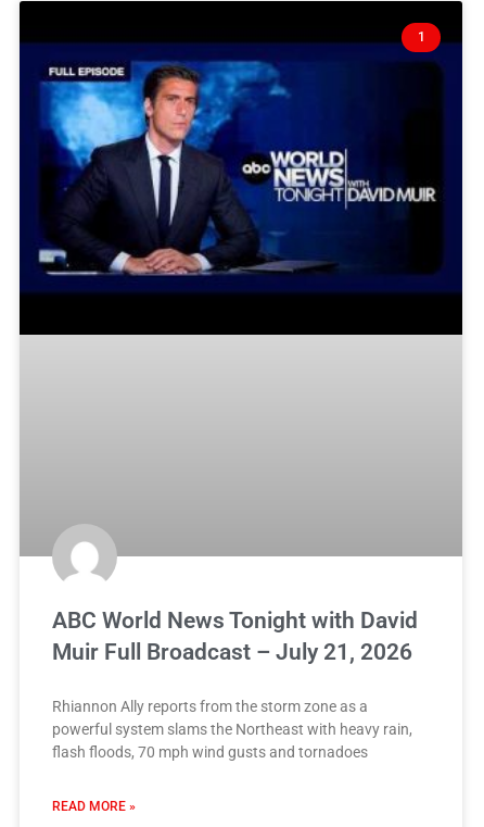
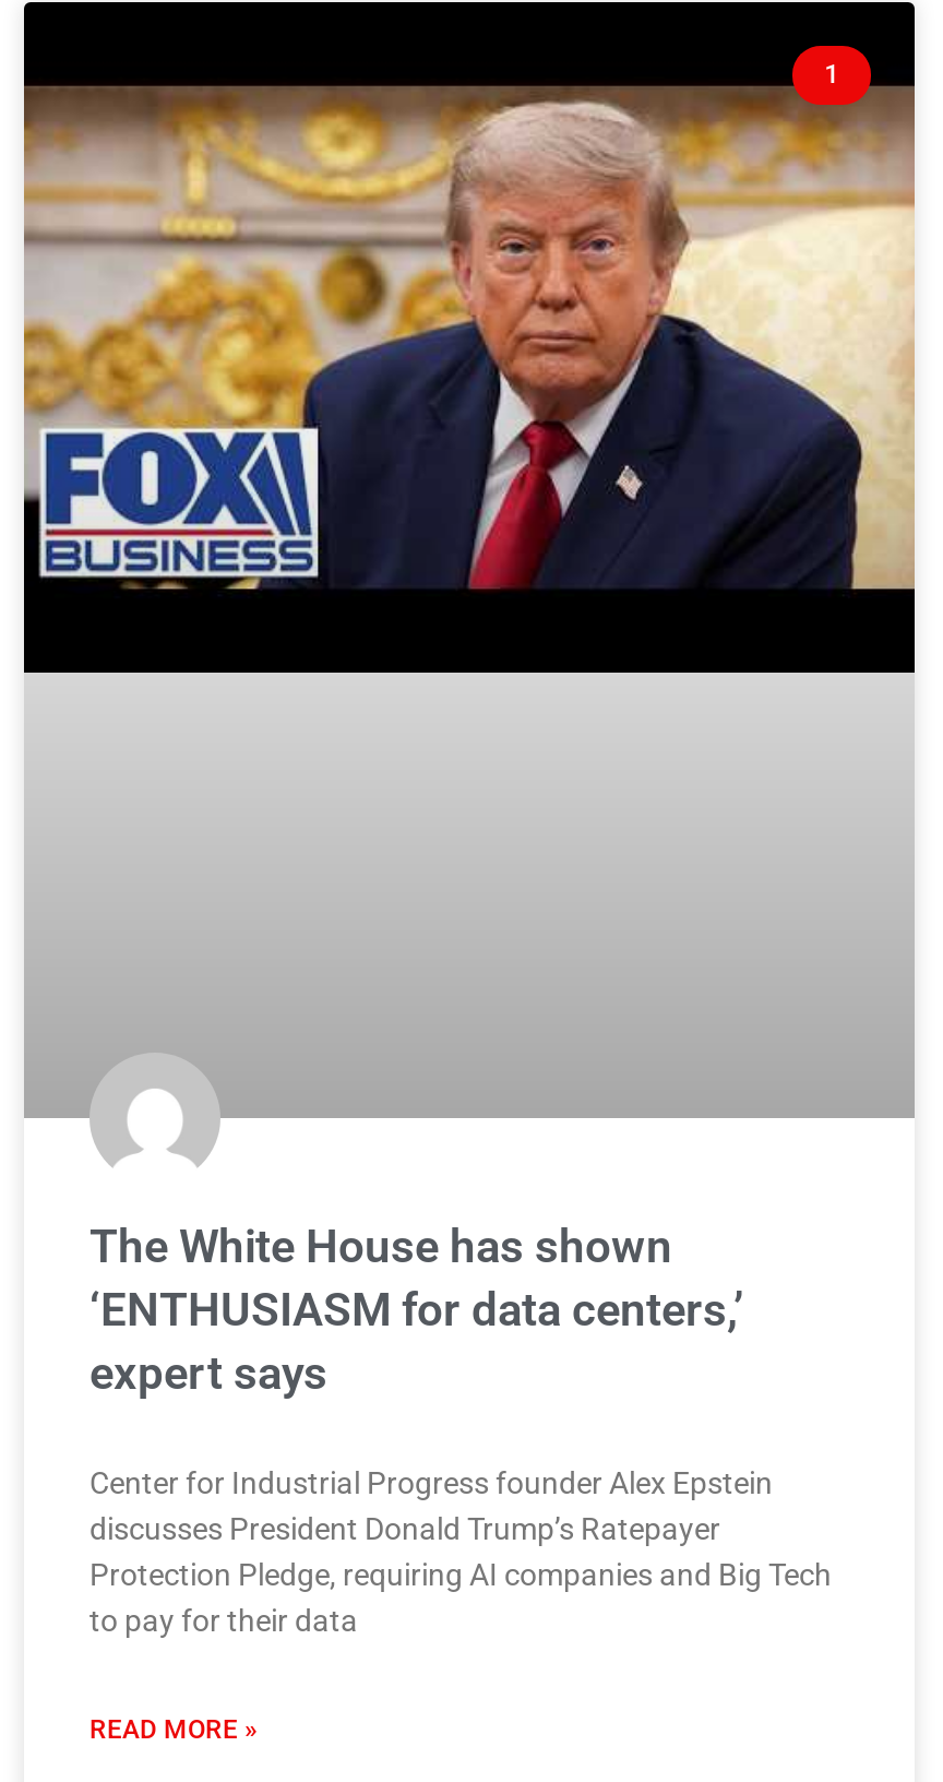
- [image]
+ [image]

- ABC World News Tonight with David
- Muir Full Broadcast – July 21, 2026
+ The White House has shown
+ ‘ENTHUSIASM for data centers,’
+ expert says

- Rhiannon Ally reports from the storm zone as a
- powerful system slams the Northeast with heavy rain,
- flash floods, 70 mph wind gusts and tornadoes
+ Center for Industrial Progress founder Alex Epstein
+ discusses President Donald Trump’s Ratepayer
+ Protection Pledge, requiring AI companies and Big Tech
+ to pay for their data
